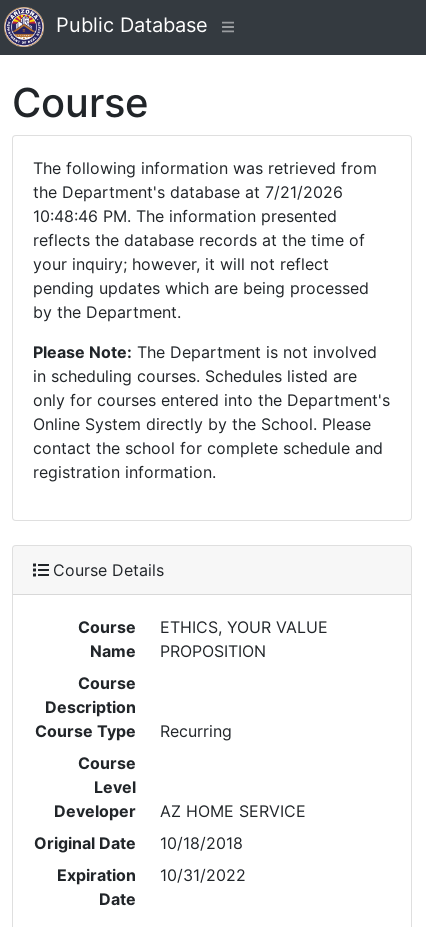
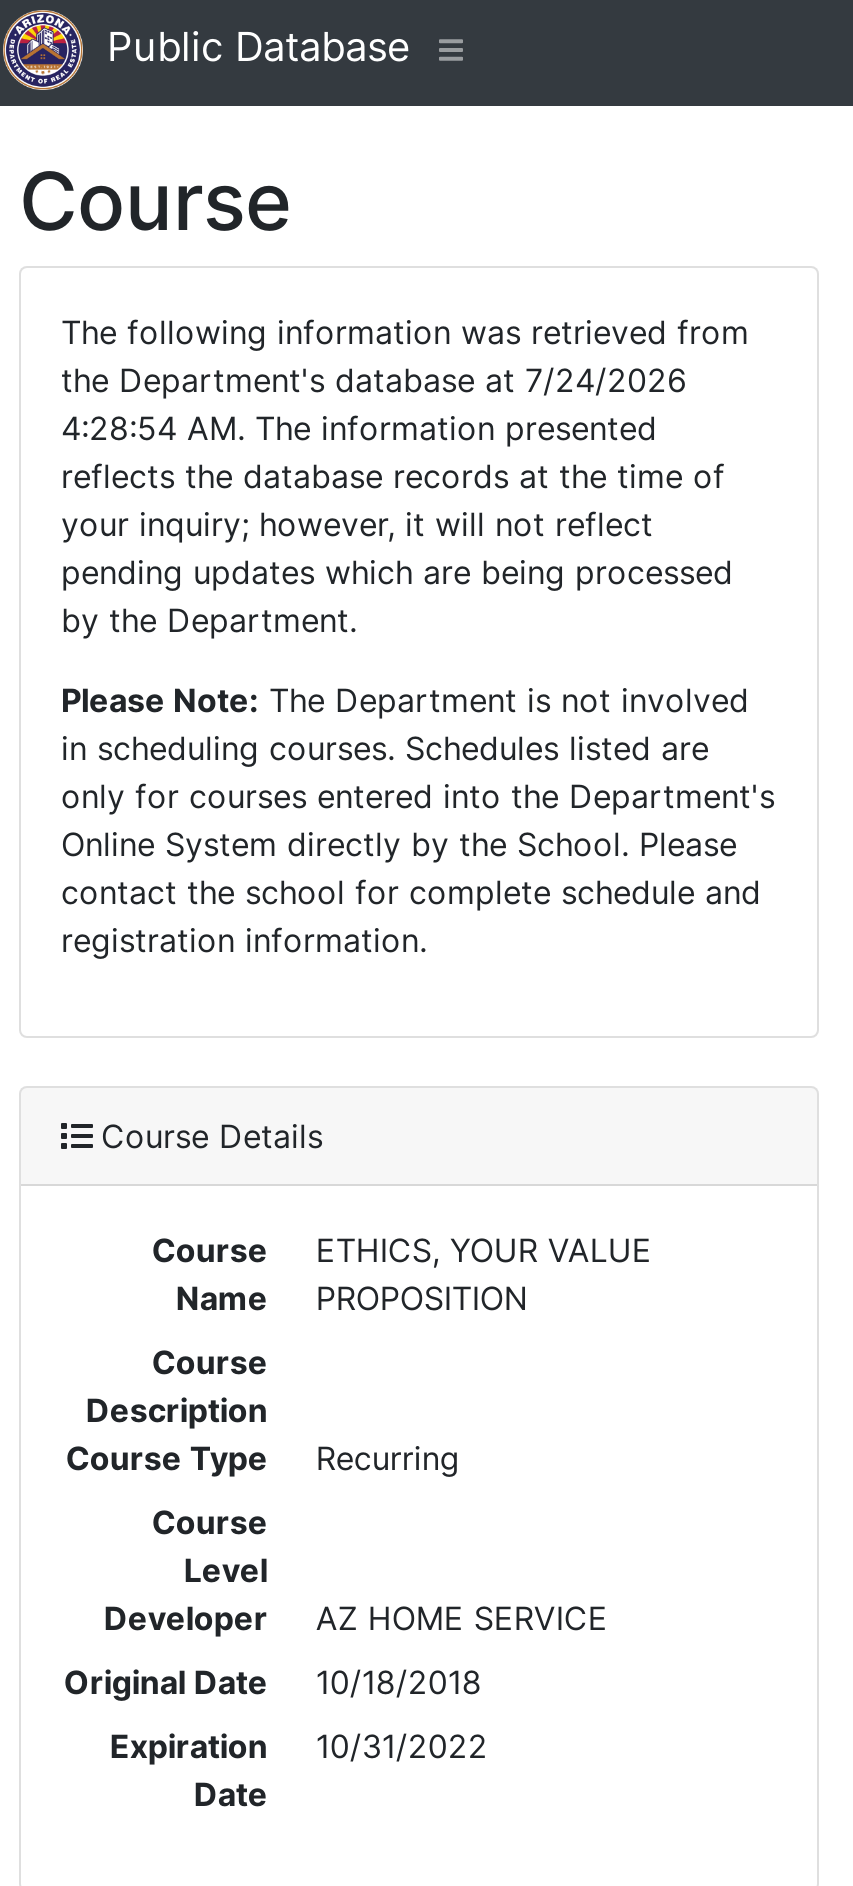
- the Department's database at 7/21/2026
+ the Department's database at 7/24/2026

- 10:48:46 PM. The information presented
+ 4:28:54 AM. The information presented
